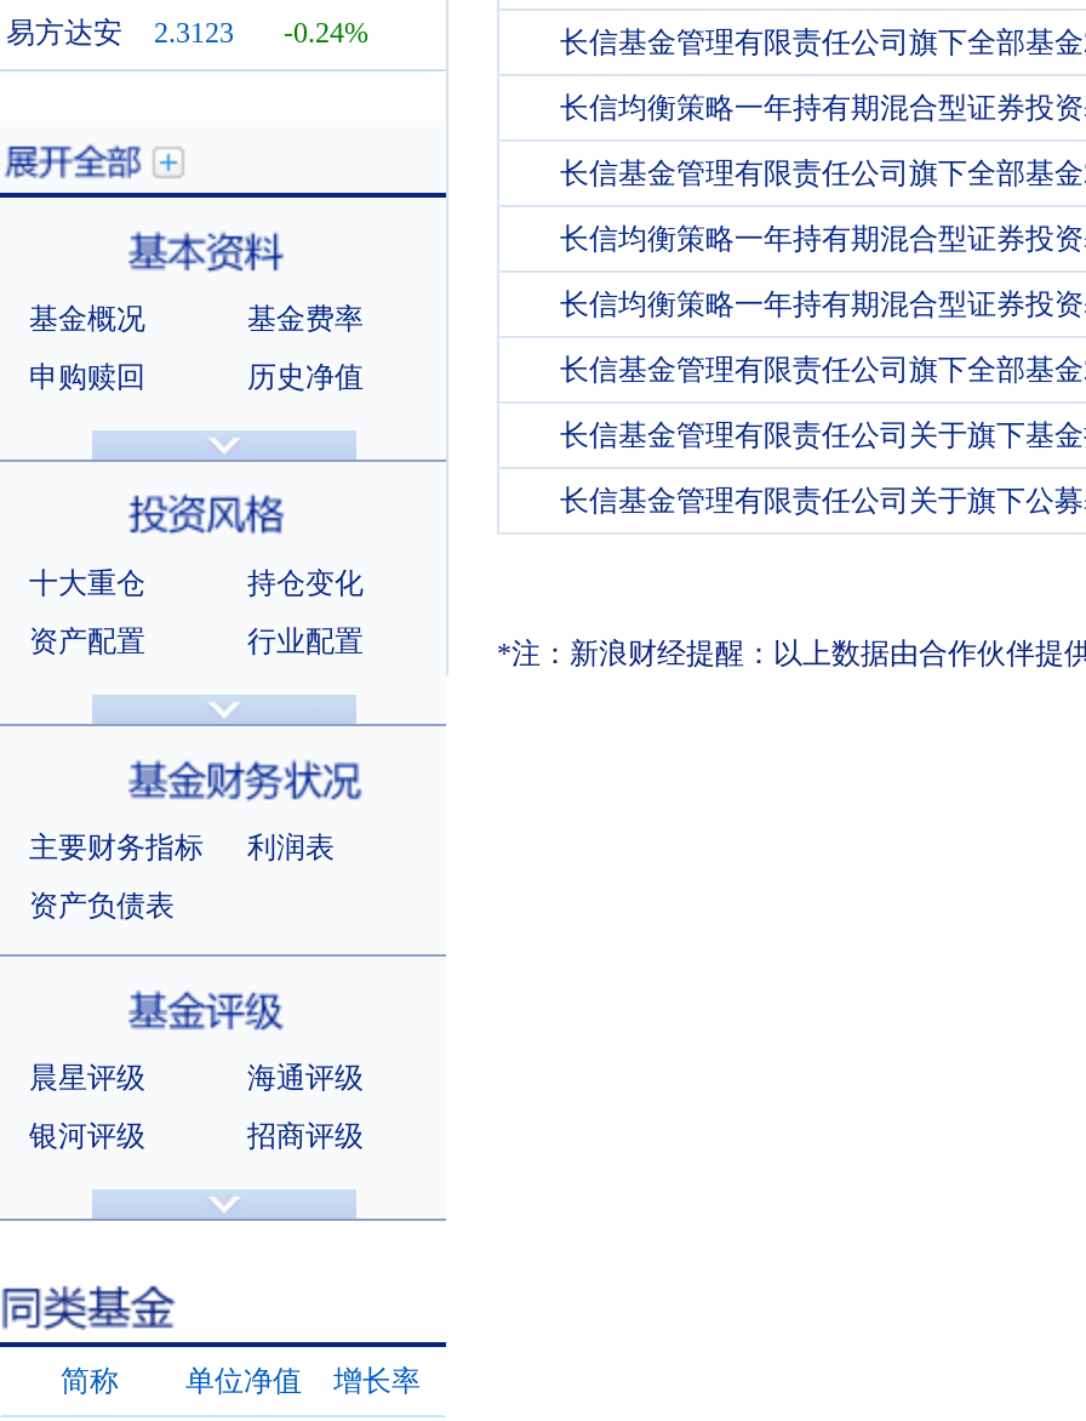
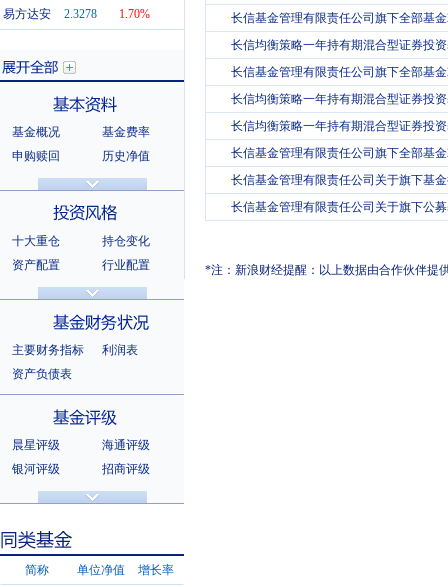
- 2.3123
+ 2.3278

- -0.24%
+ 1.70%
